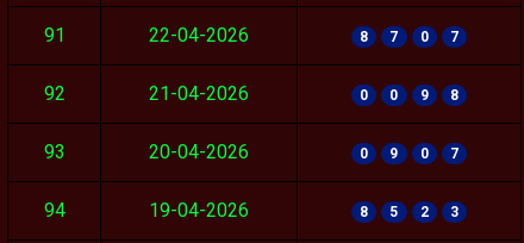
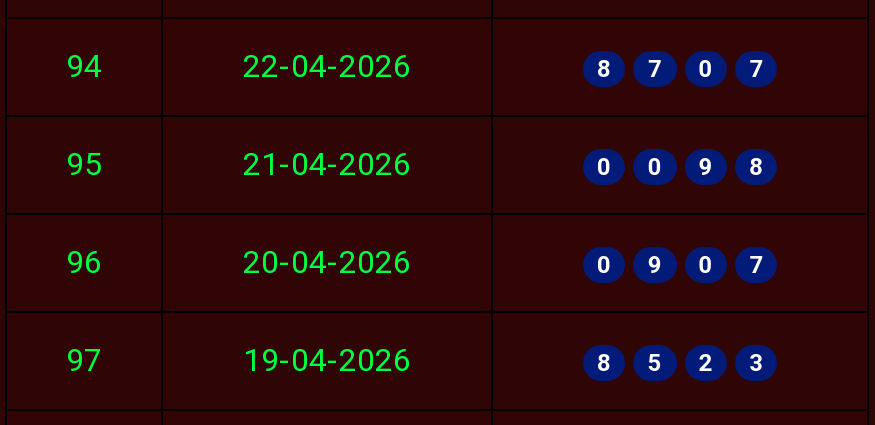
- 91
+ 94

- 92
+ 95

- 93
+ 96

- 94
+ 97
